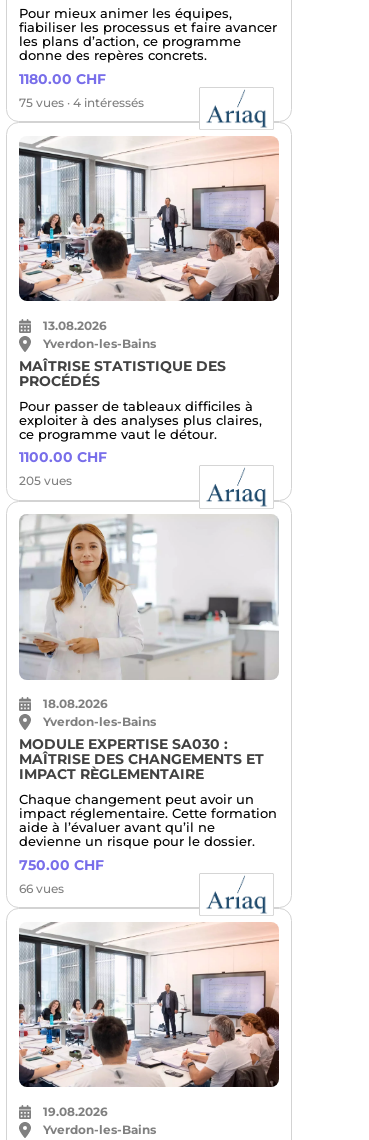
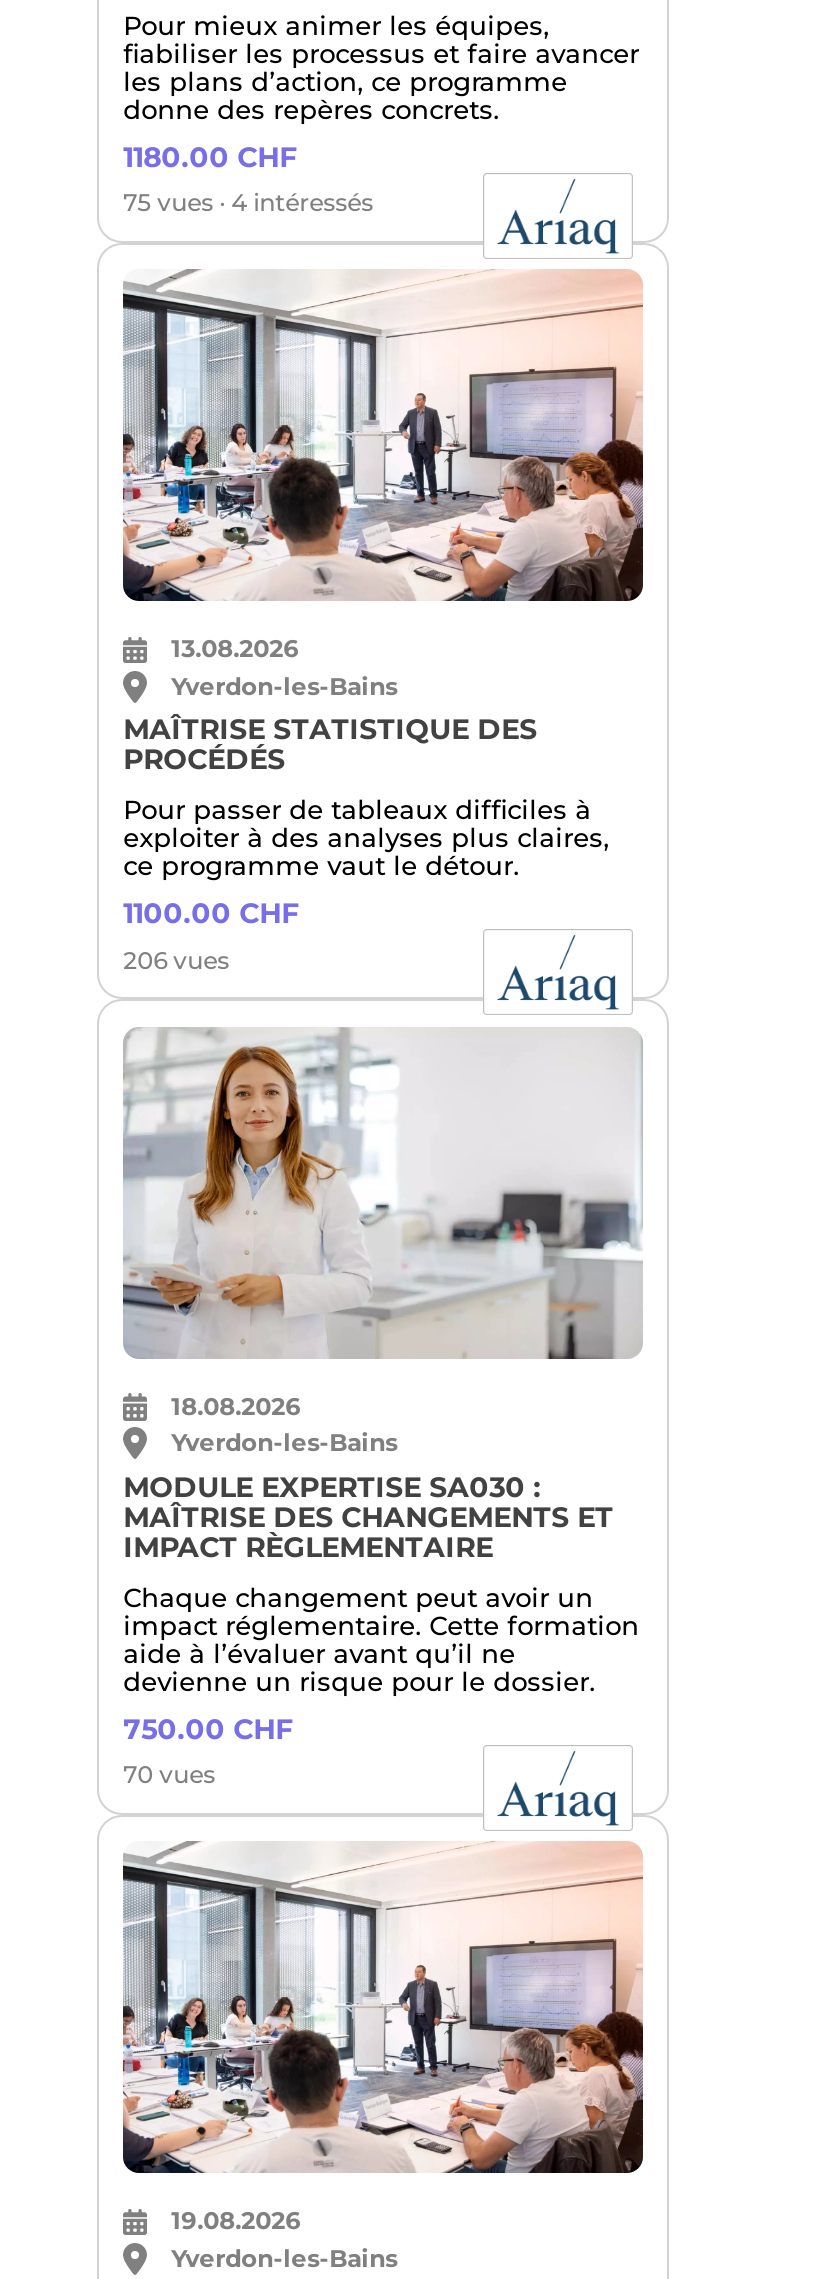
- 205 vues
+ 206 vues

- 66 vues
+ 70 vues
